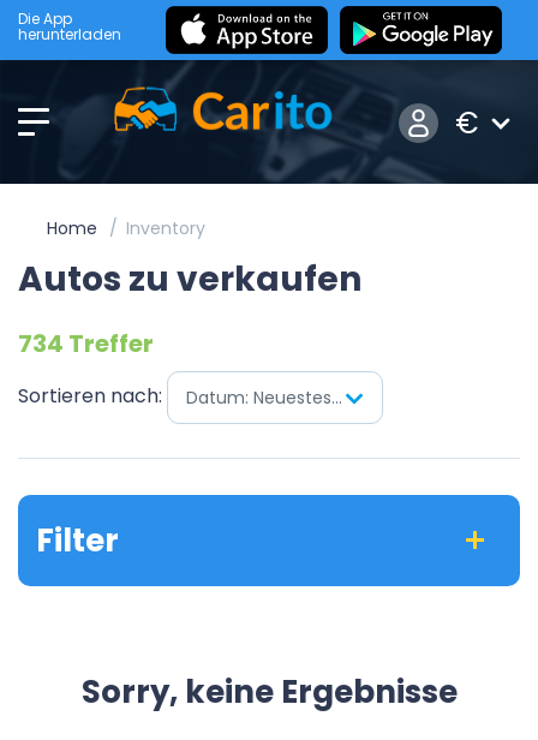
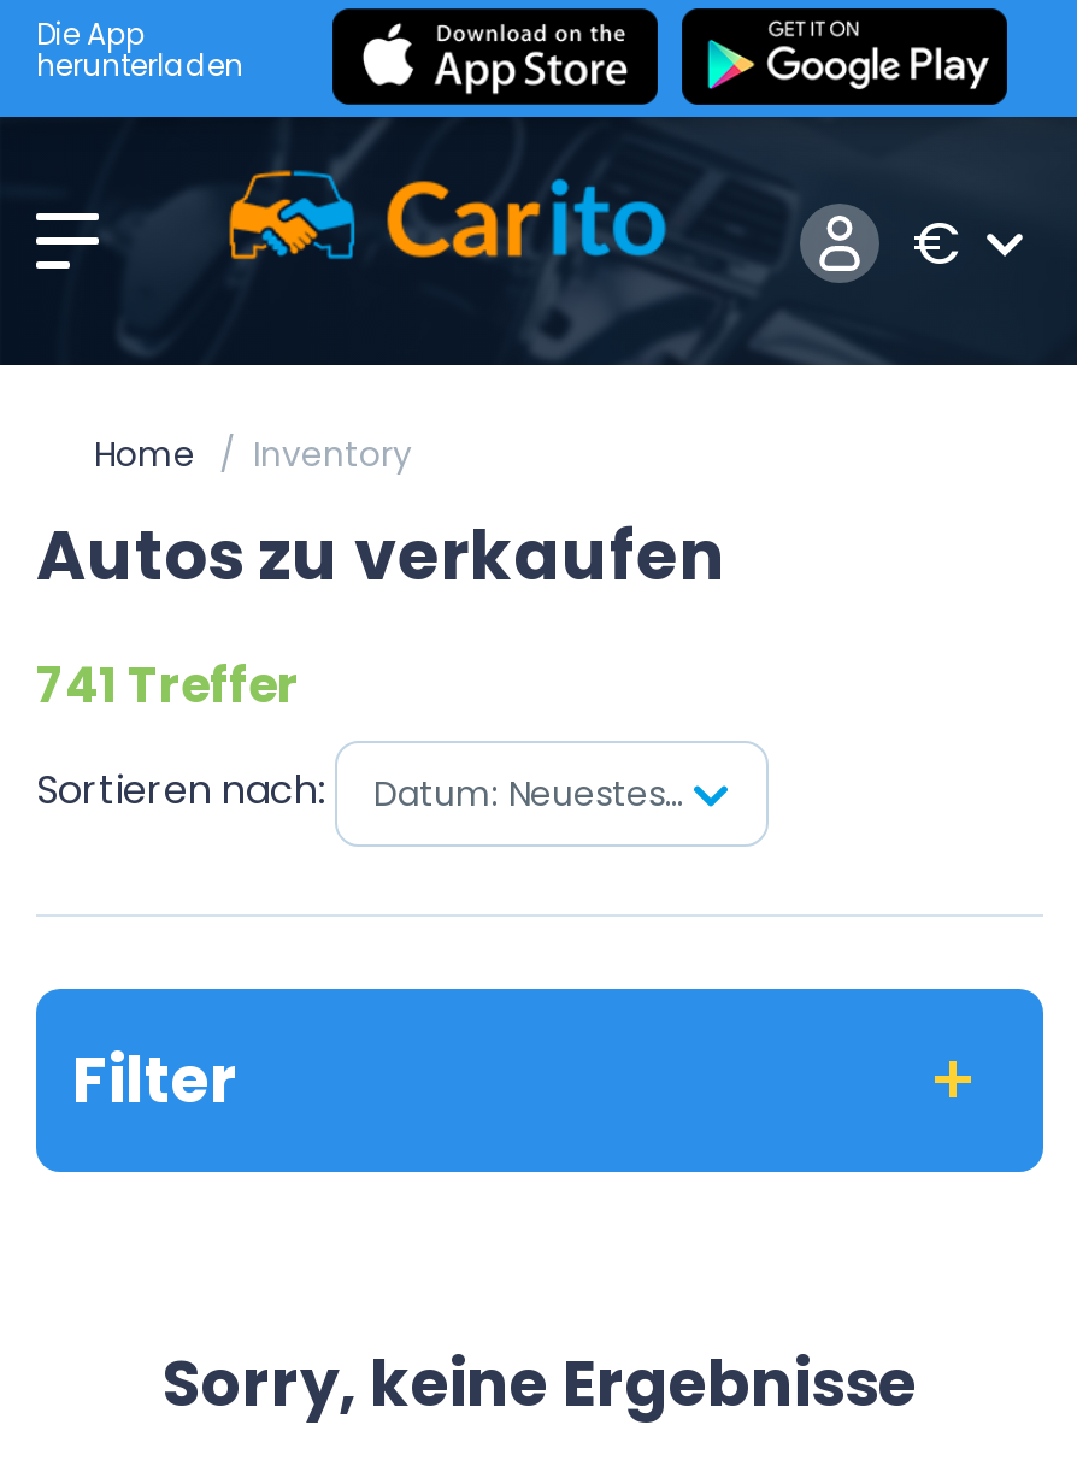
- 734 Treffer
+ 741 Treffer
